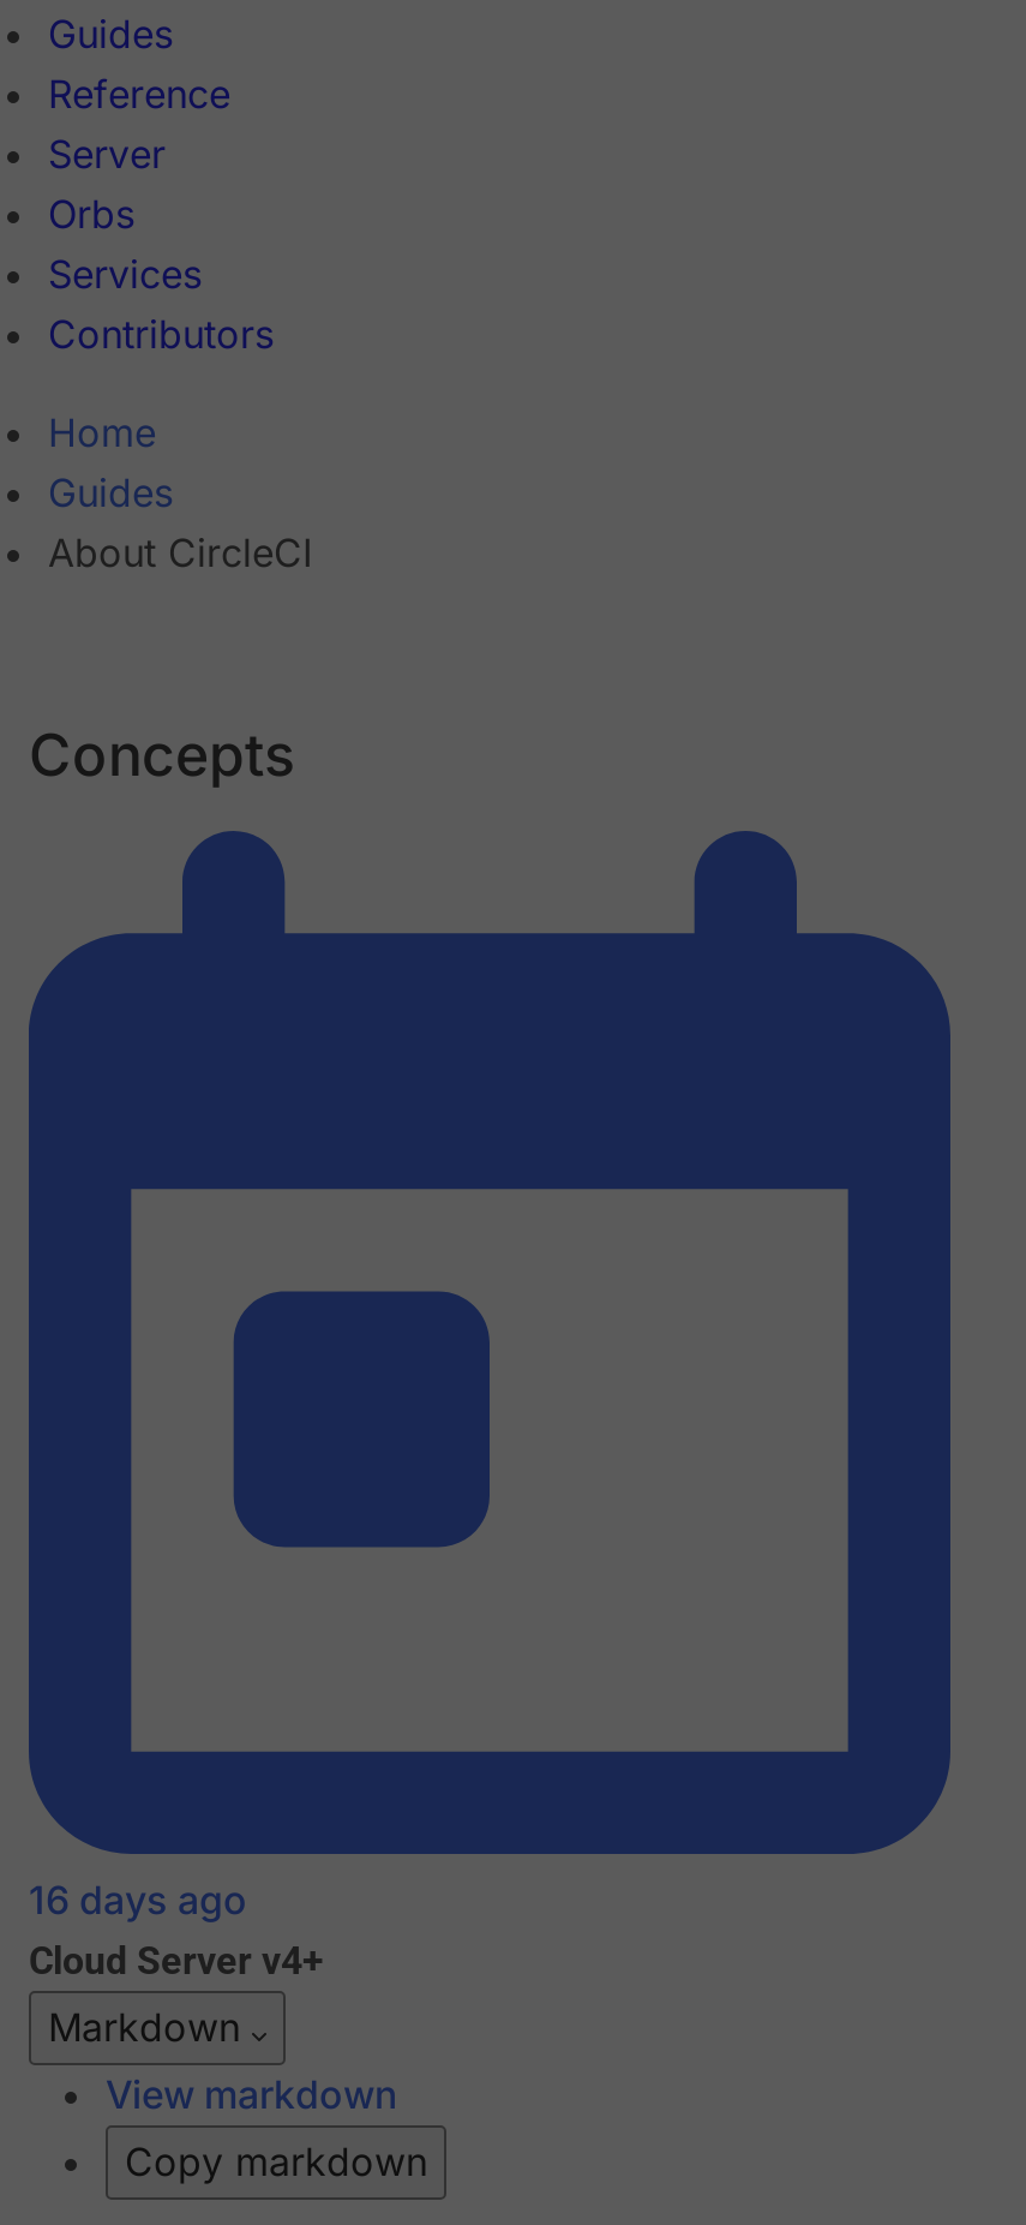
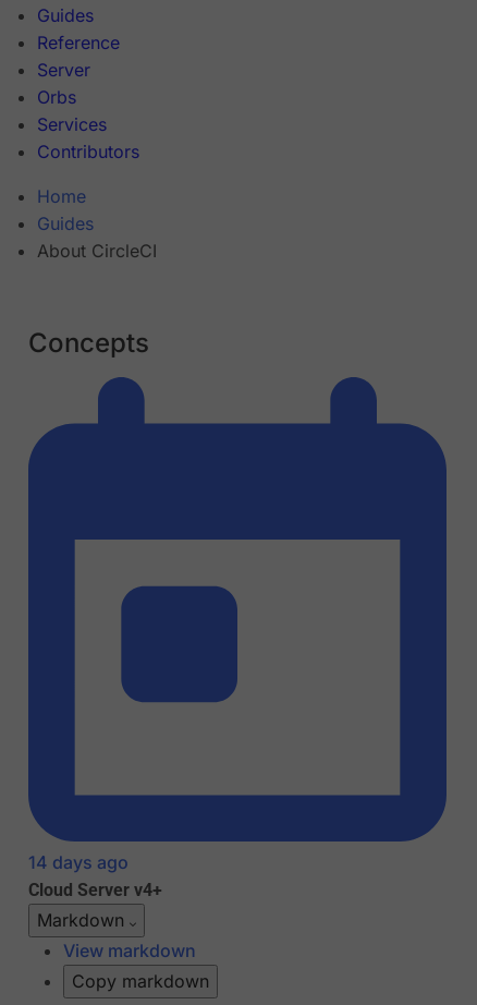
- 16 days ago
+ 14 days ago
